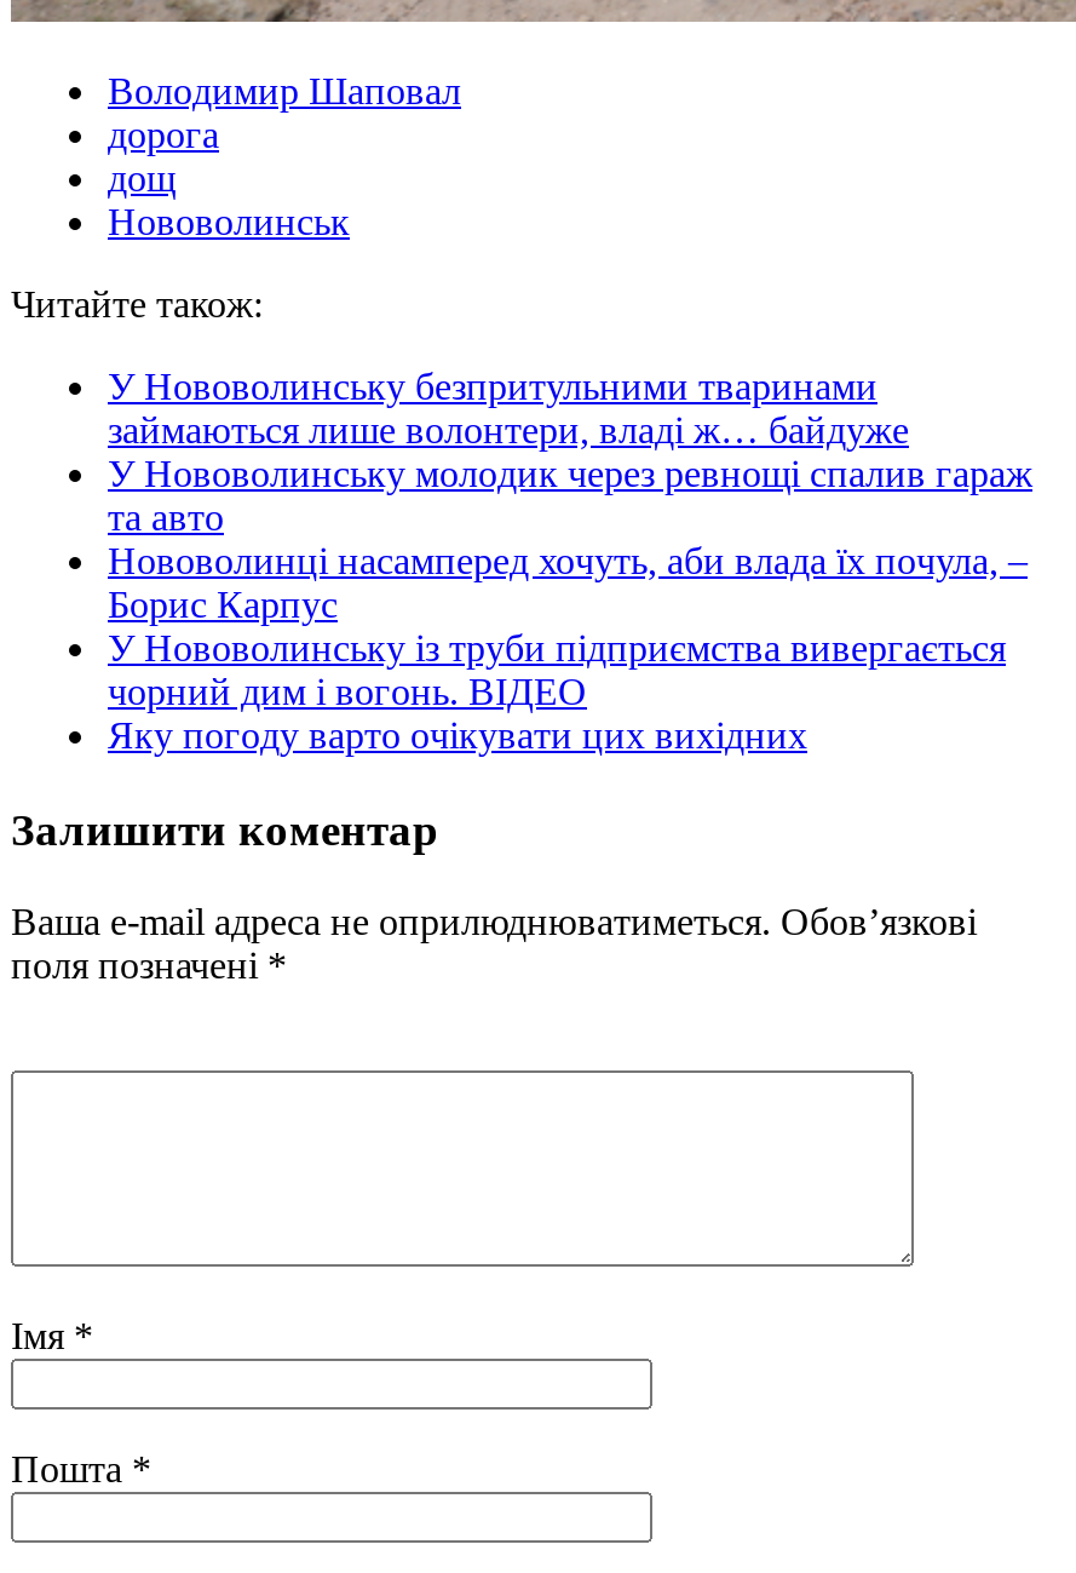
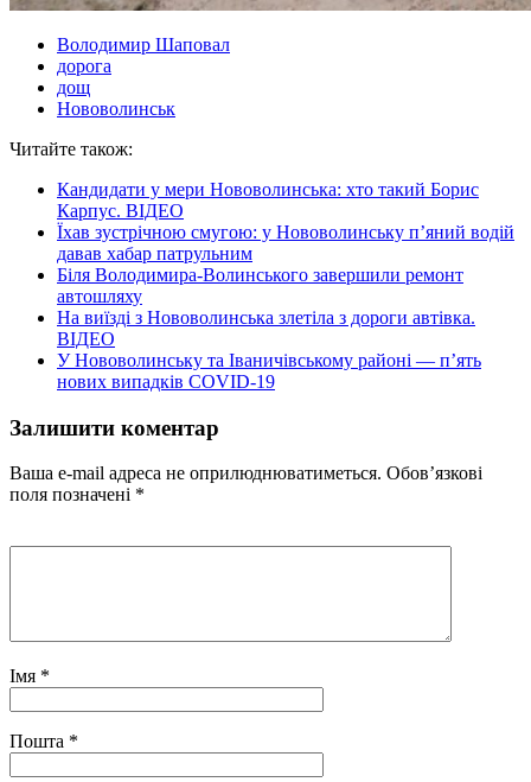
- У Нововолинську безпритульними тваринами
- займаються лише волонтери, владі ж… байдуже
- У Нововолинську молодик через ревнощі спалив гараж
- та авто
- Нововолинці насамперед хочуть, аби влада їх почула, –
- Борис Карпус
- У Нововолинську із труби підприємства вивергається
- чорний дим і вогонь. ВІДЕО
- Яку погоду варто очікувати цих вихідних
+ Кандидати у мери Нововолинська: хто такий Борис
+ Карпус. ВІДЕО
+ Їхав зустрічною смугою: у Нововолинську п’яний водій
+ давав хабар патрульним
+ Біля Володимира-Волинського завершили ремонт
+ автошляху
+ На виїзді з Нововолинська злетіла з дороги автівка.
+ ВІДЕО
+ У Нововолинську та Іваничівському районі — п’ять
+ нових випадків COVID-19
